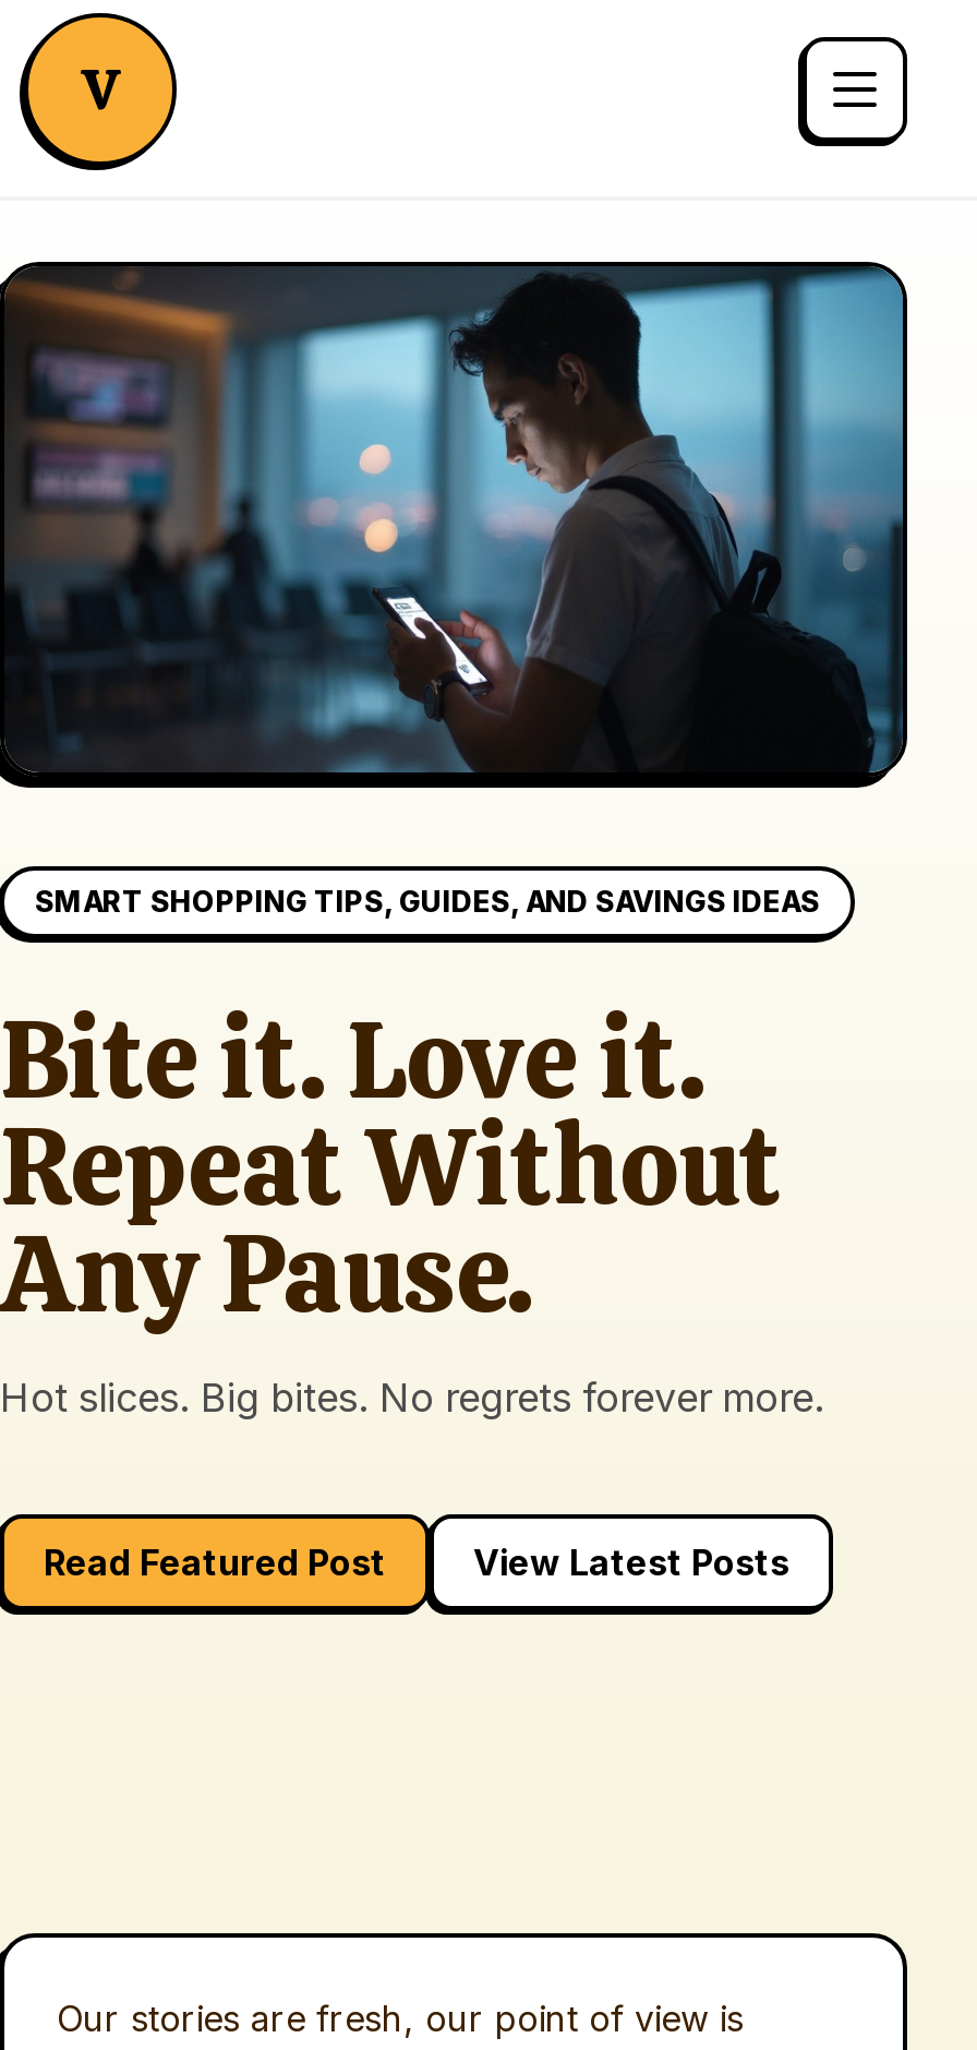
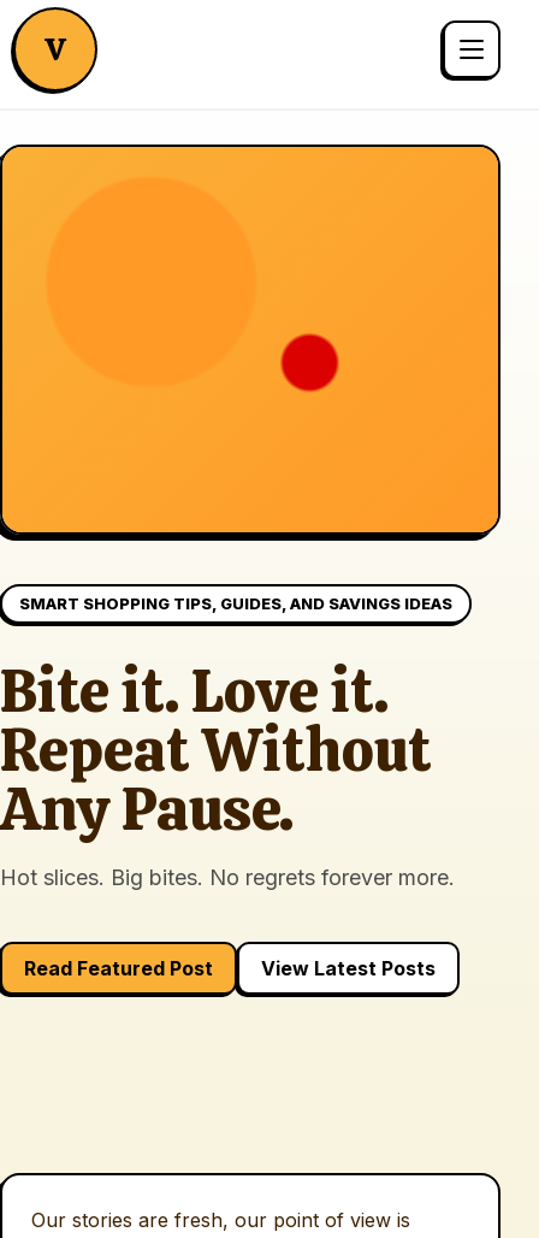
- [image]
